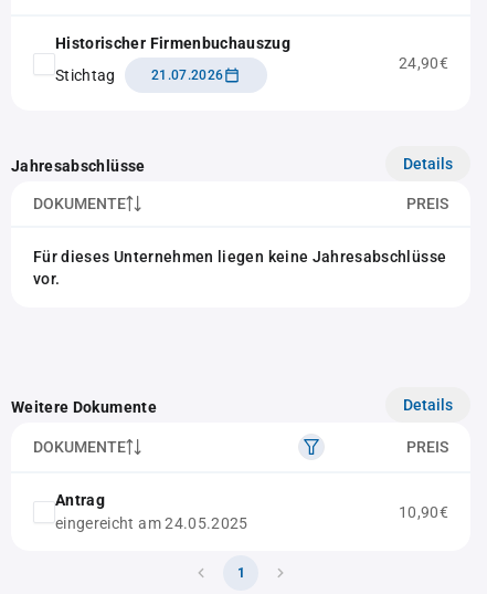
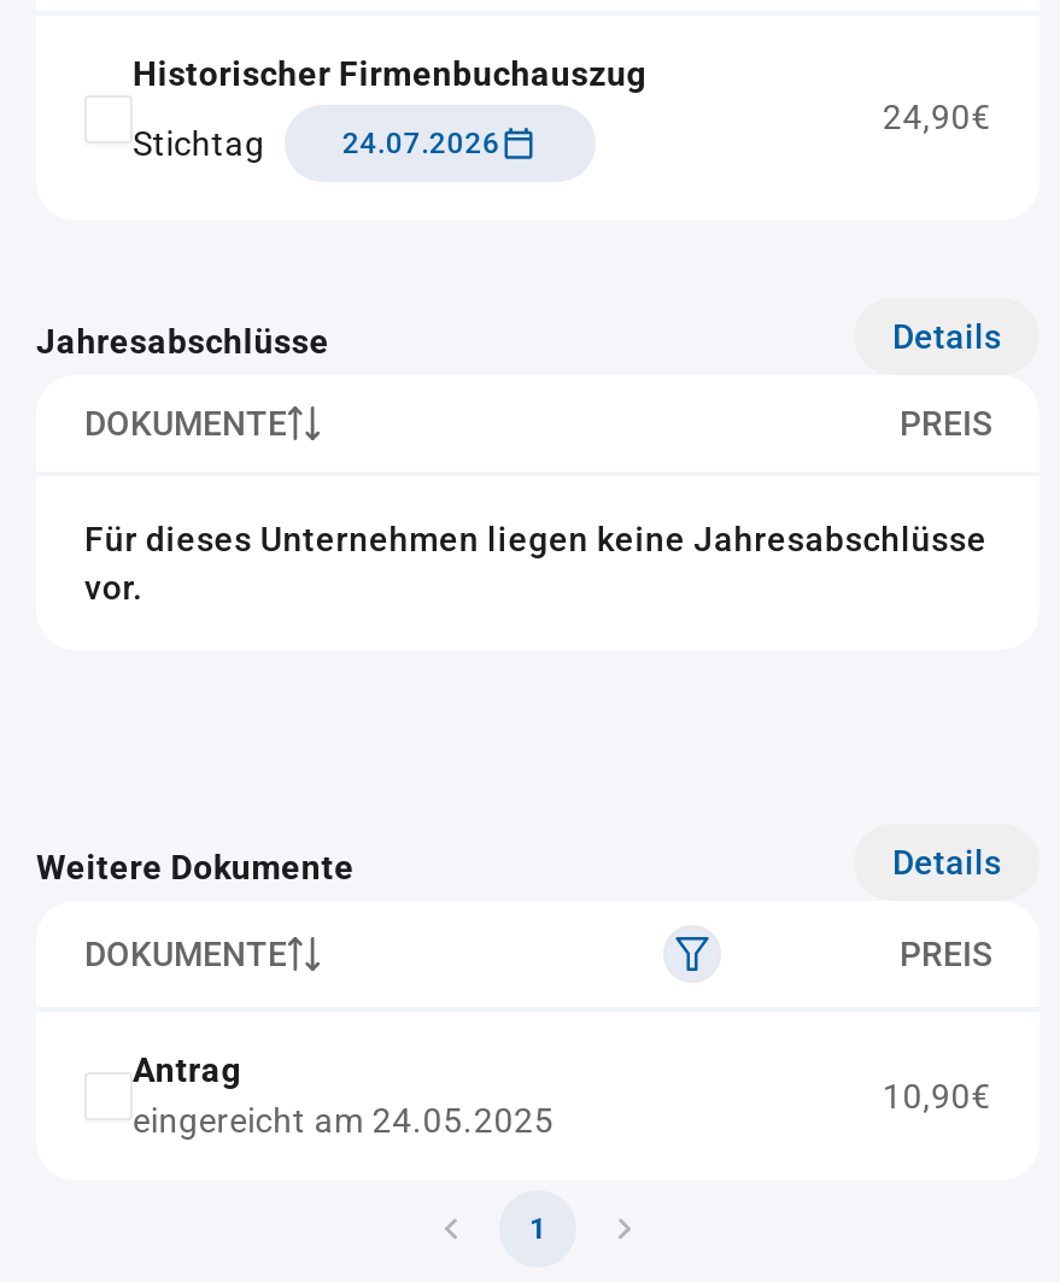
- 21.07.2026
+ 24.07.2026
